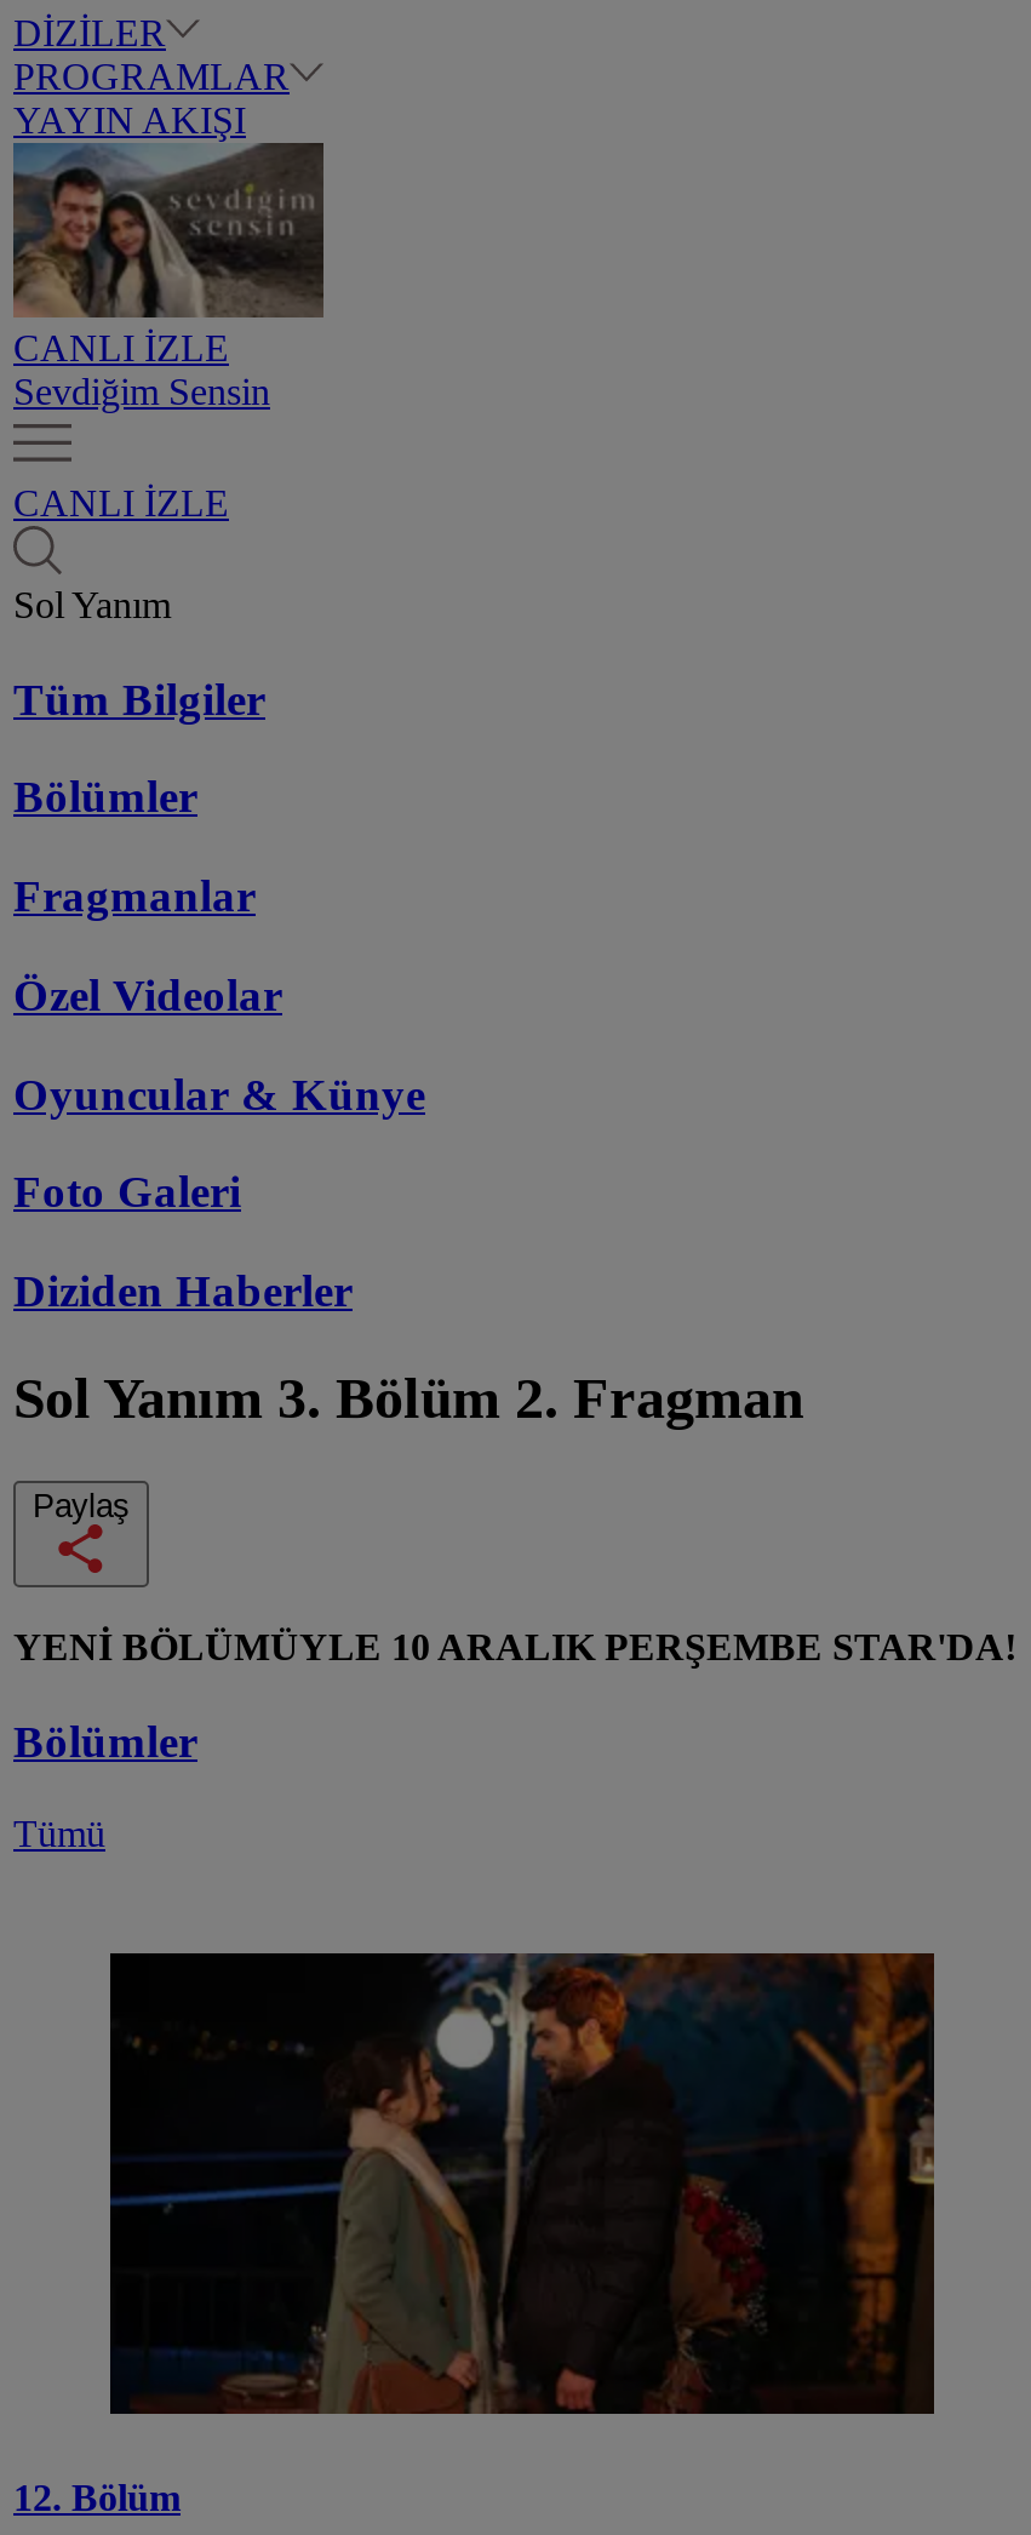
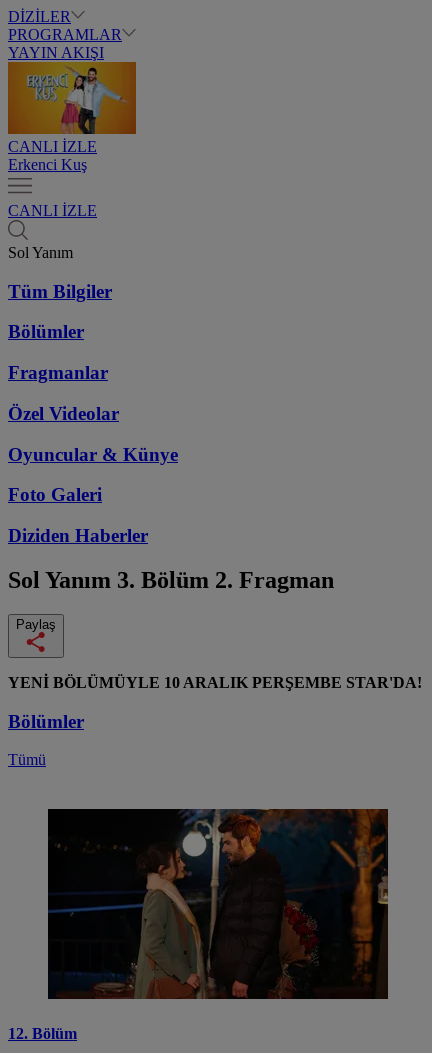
- [image]
- Sevdiğim Sensin
+ [image]
+ Erkenci Kuş
